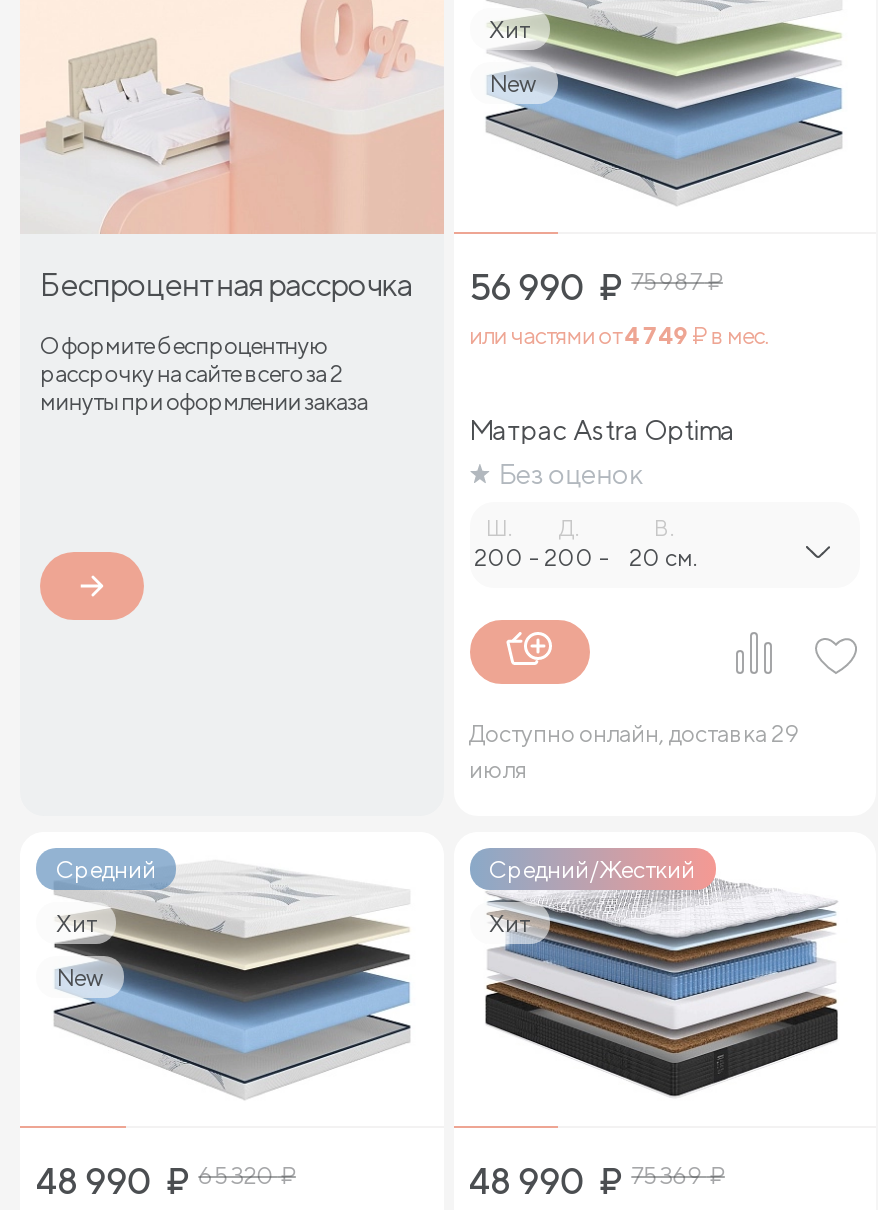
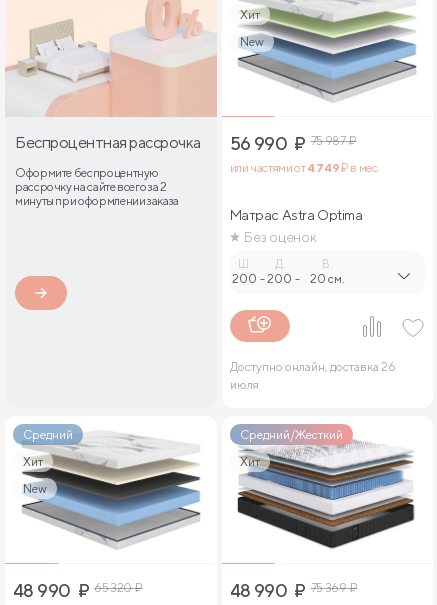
- Доступно онлайн, доставка 29
+ Доступно онлайн, доставка 26
